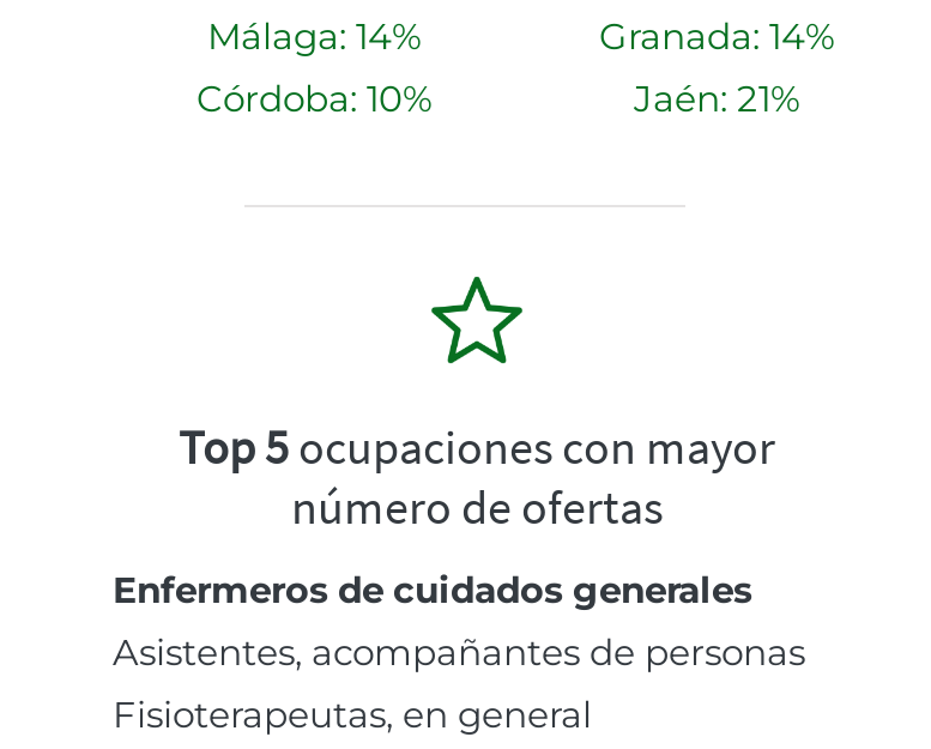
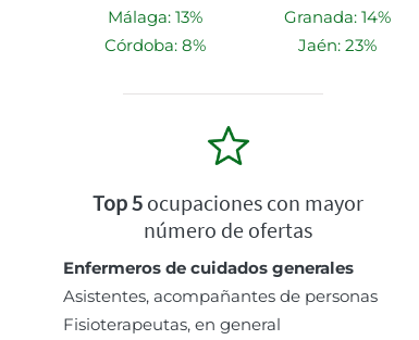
- Málaga: 14%
+ Málaga: 13%

- Córdoba: 10%
+ Córdoba: 8%

- Jaén: 21%
+ Jaén: 23%
